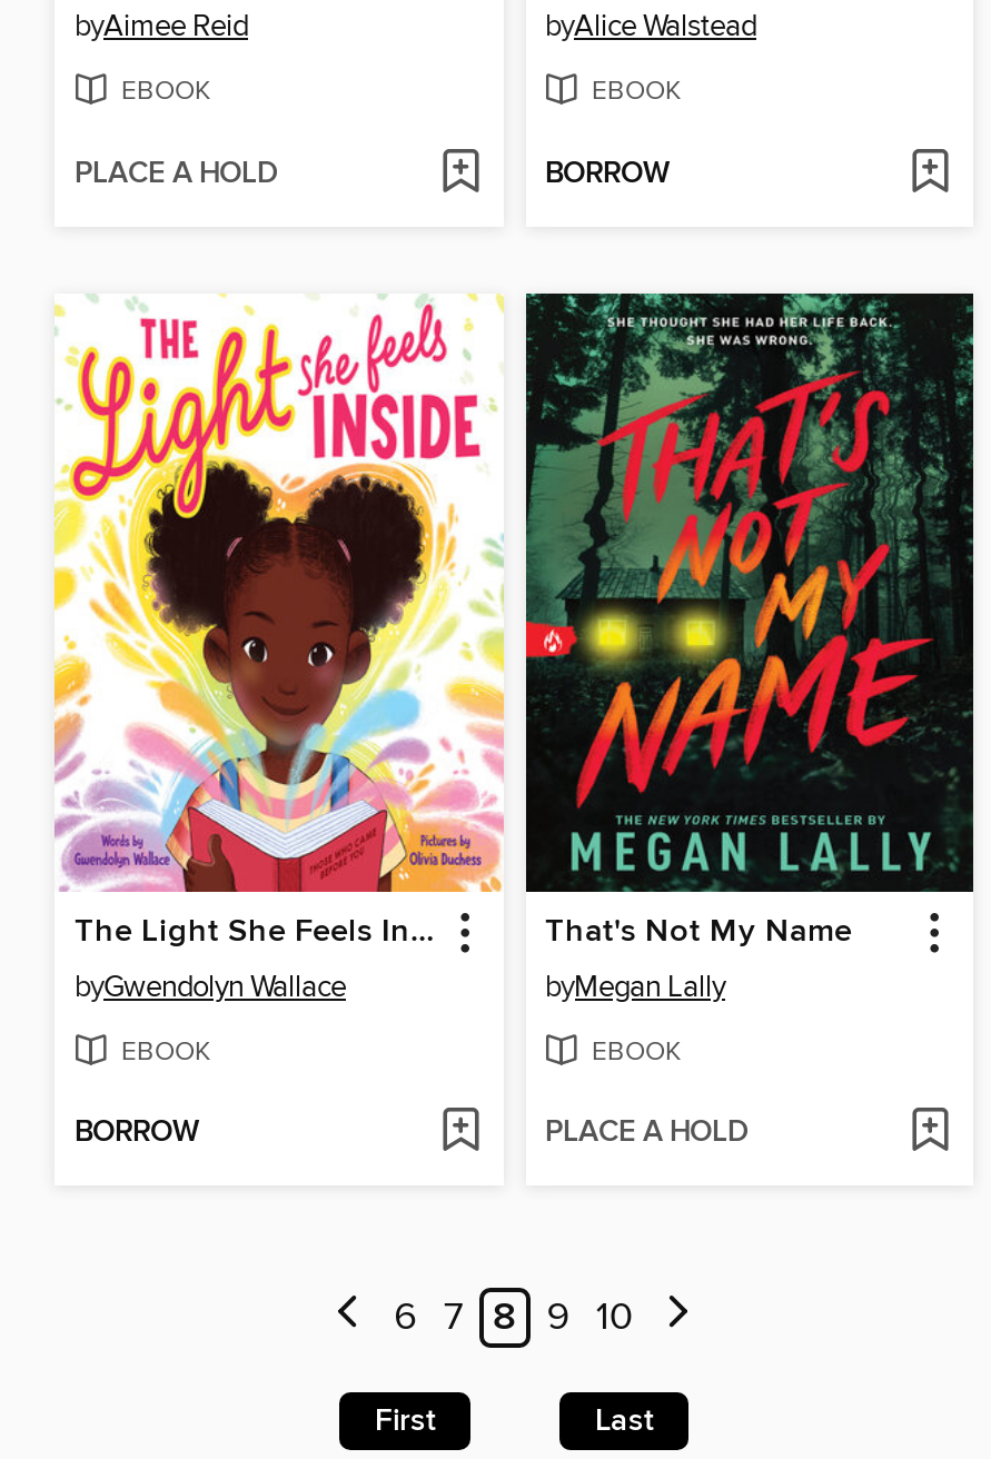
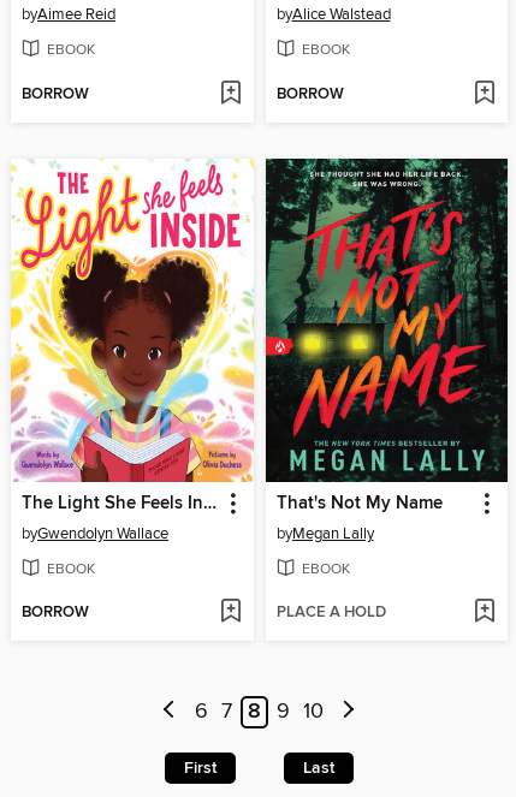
- PLACE A HOLD
+ BORROW
